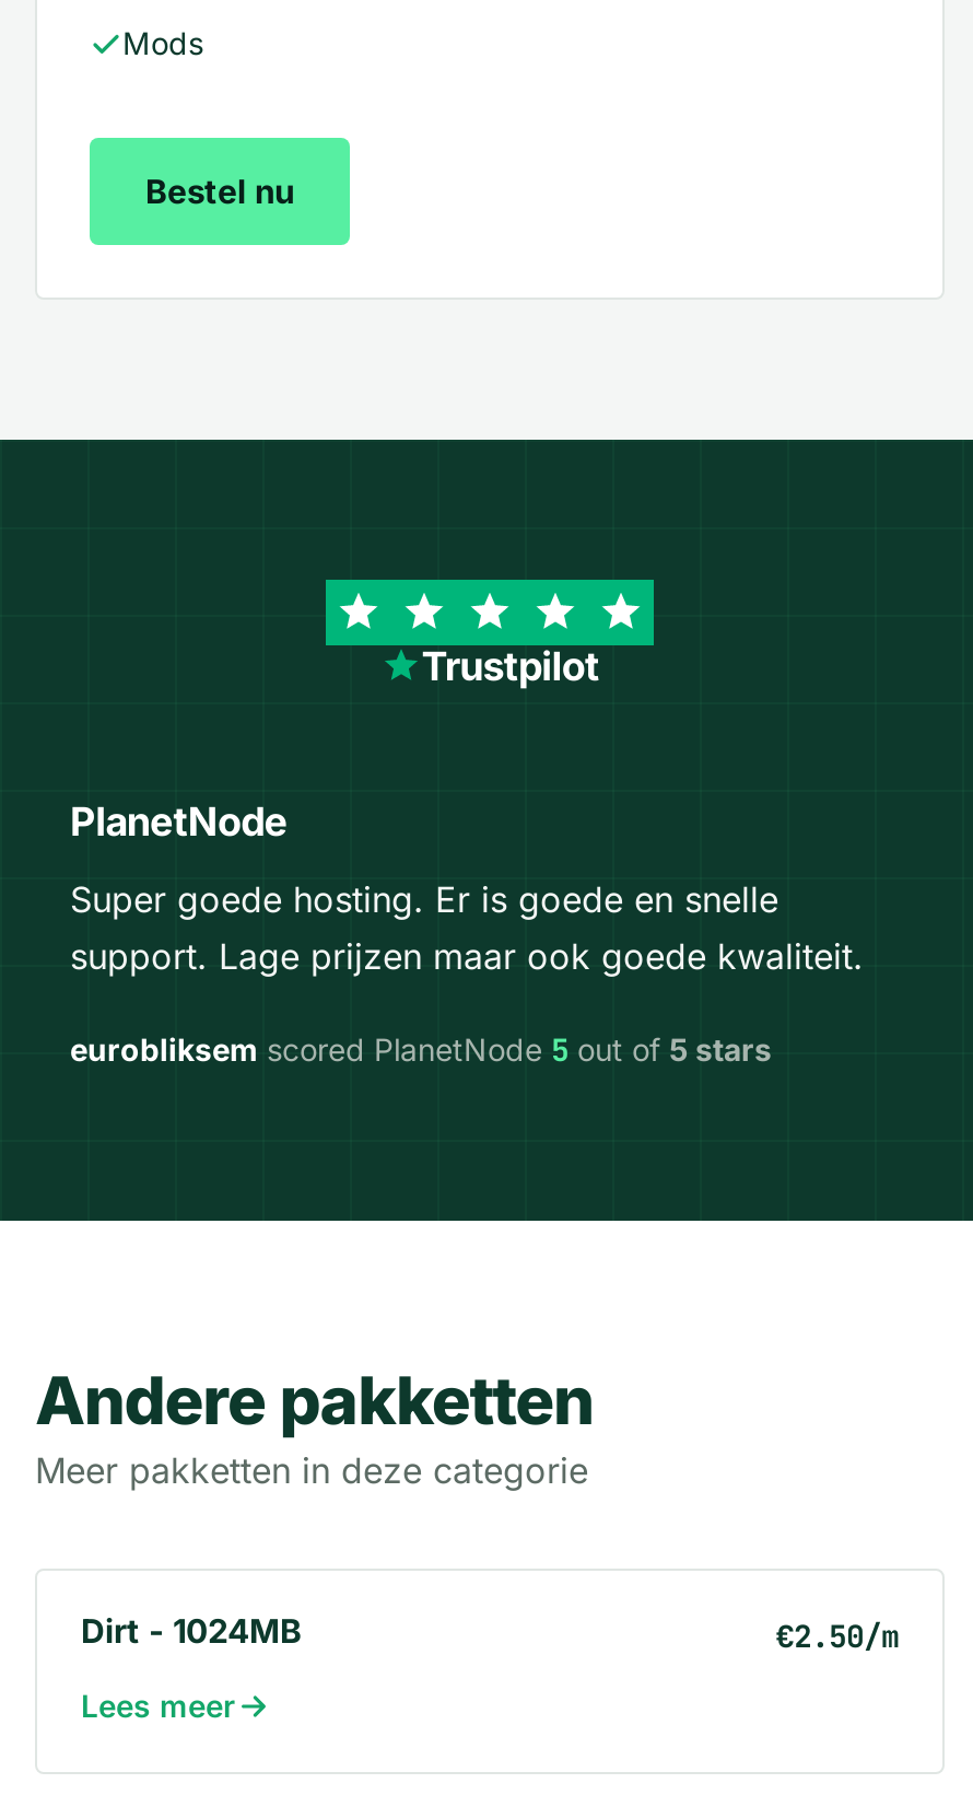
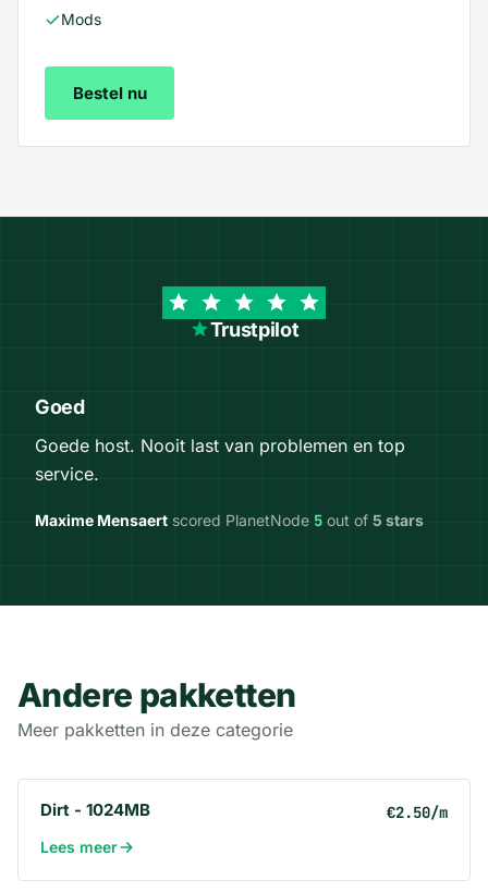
- PlanetNode
+ Goed

- Super goede hosting. Er is goede en snelle
- support. Lage prijzen maar ook goede kwaliteit.
+ Goede host. Nooit last van problemen en top
+ service.

- eurobliksem scored PlanetNode 5 out of 5 stars
+ Maxime Mensaert scored PlanetNode 5 out of 5 stars
